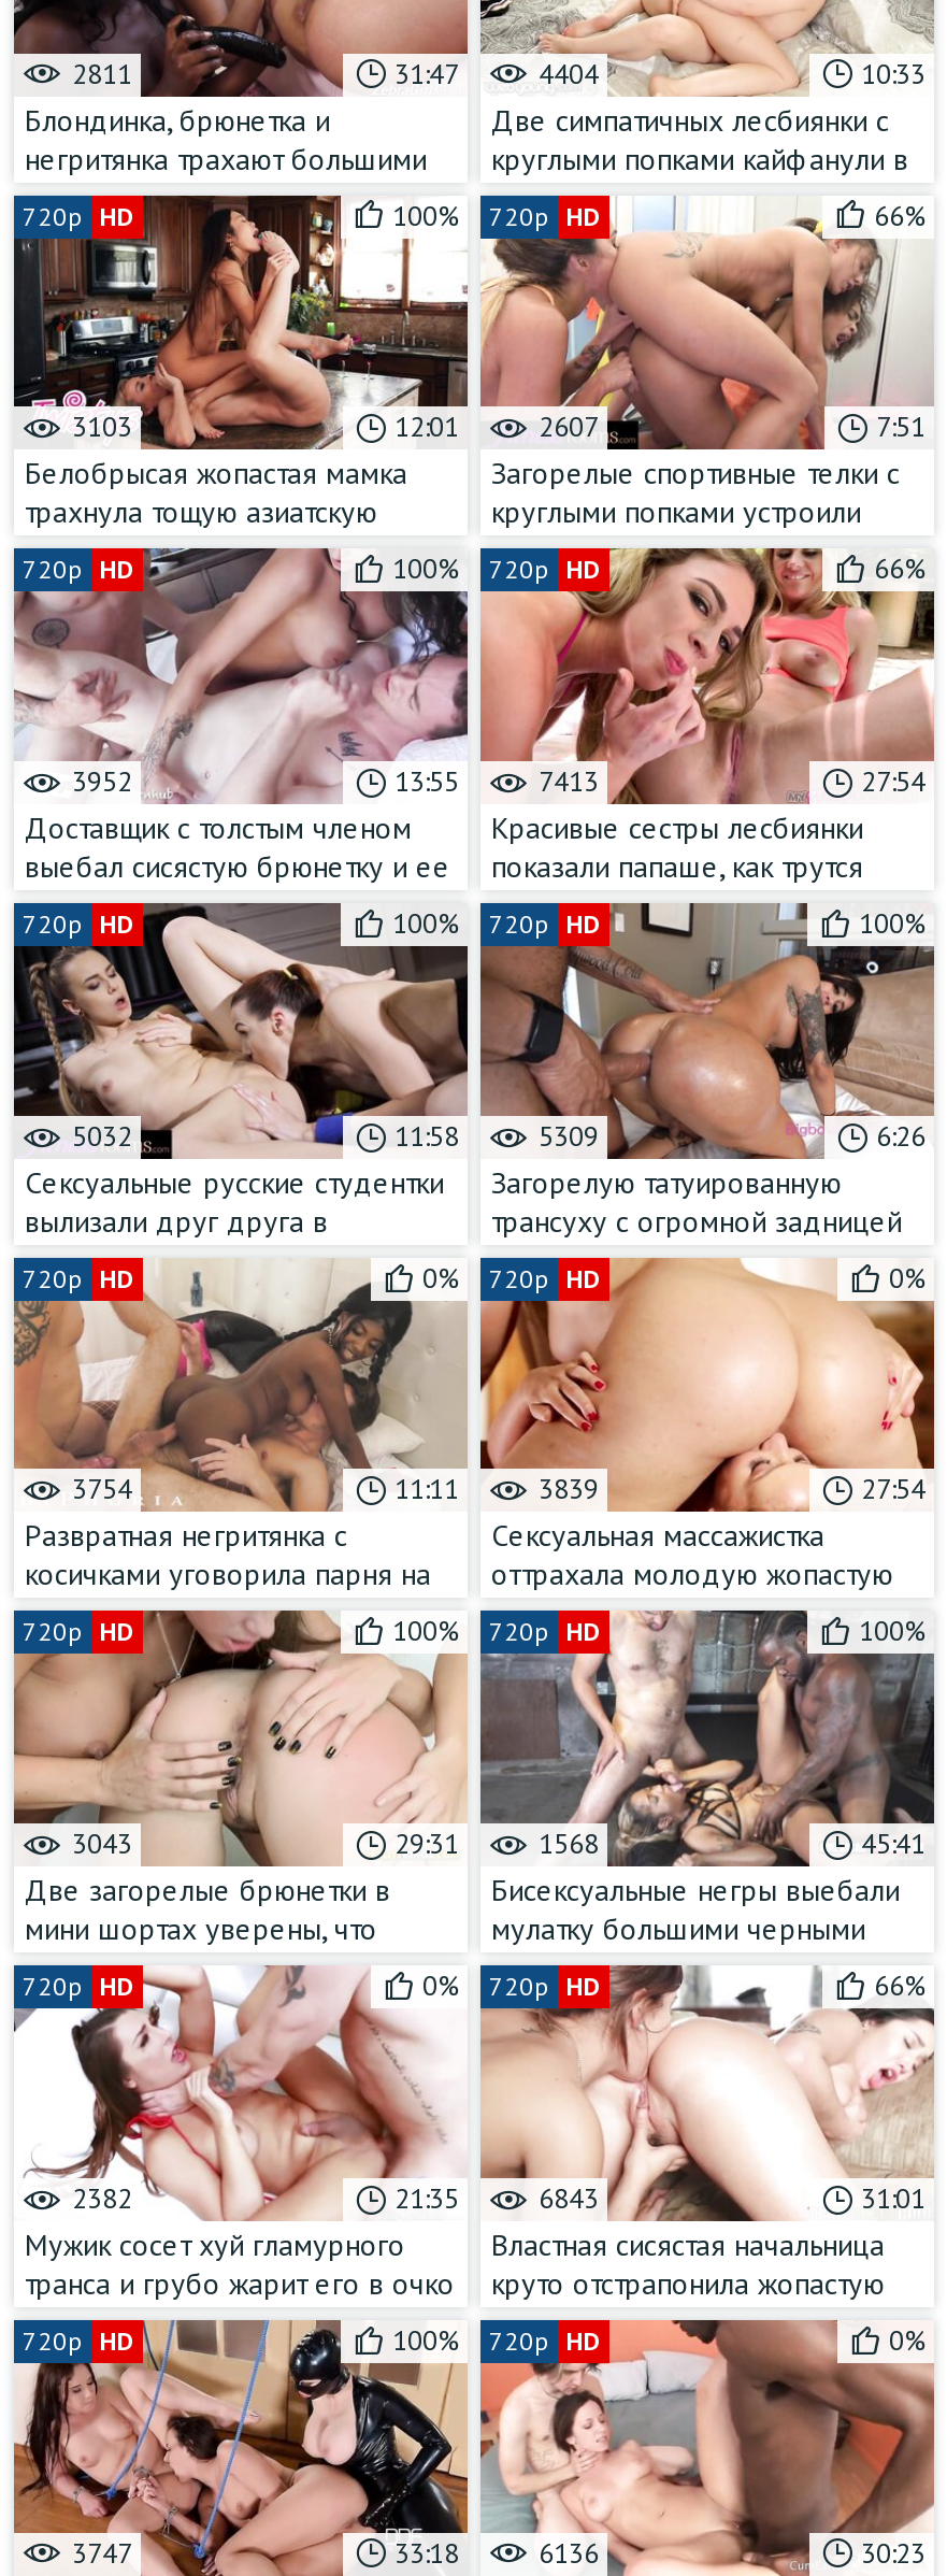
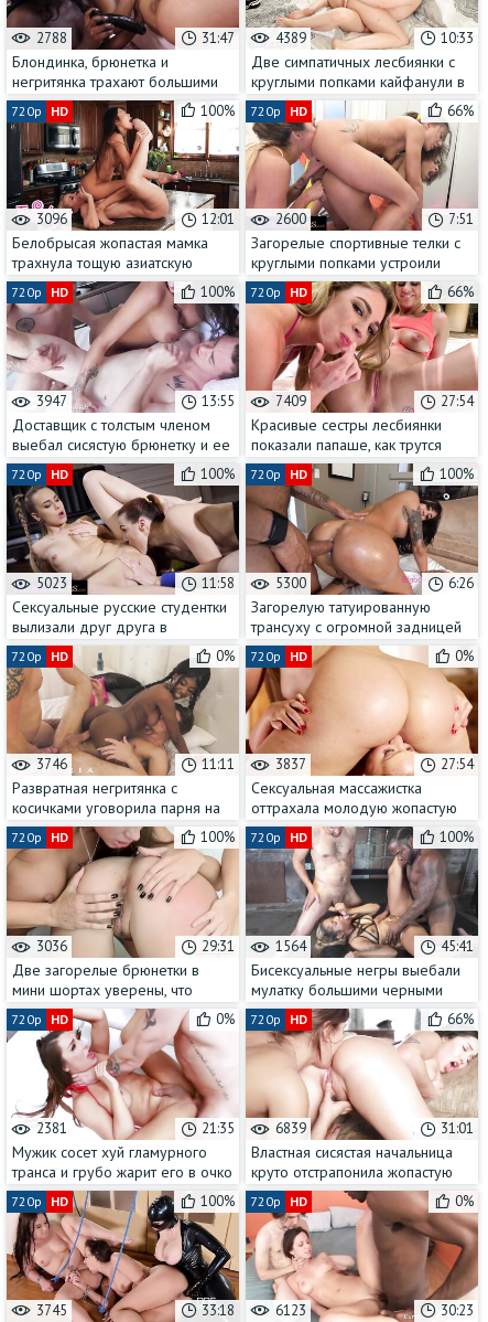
- 2811
+ 2788

- 31:47 4404
+ 31:47 4389

- 3103
+ 3096

- 12:01 2607
+ 12:01 2600

- 3952
+ 3947

- 13:55 7413
+ 13:55 7409

- 5032
+ 5023

- 11:58 5309
+ 11:58 5300

- 3754
+ 3746

- 3839
+ 3837

- 3043
+ 3036

- 29:31 1568
+ 29:31 1564

- 2382
+ 2381

- 21:35 6843
+ 21:35 6839

- 3747
+ 3745

- 33:18 6136
+ 33:18 6123
